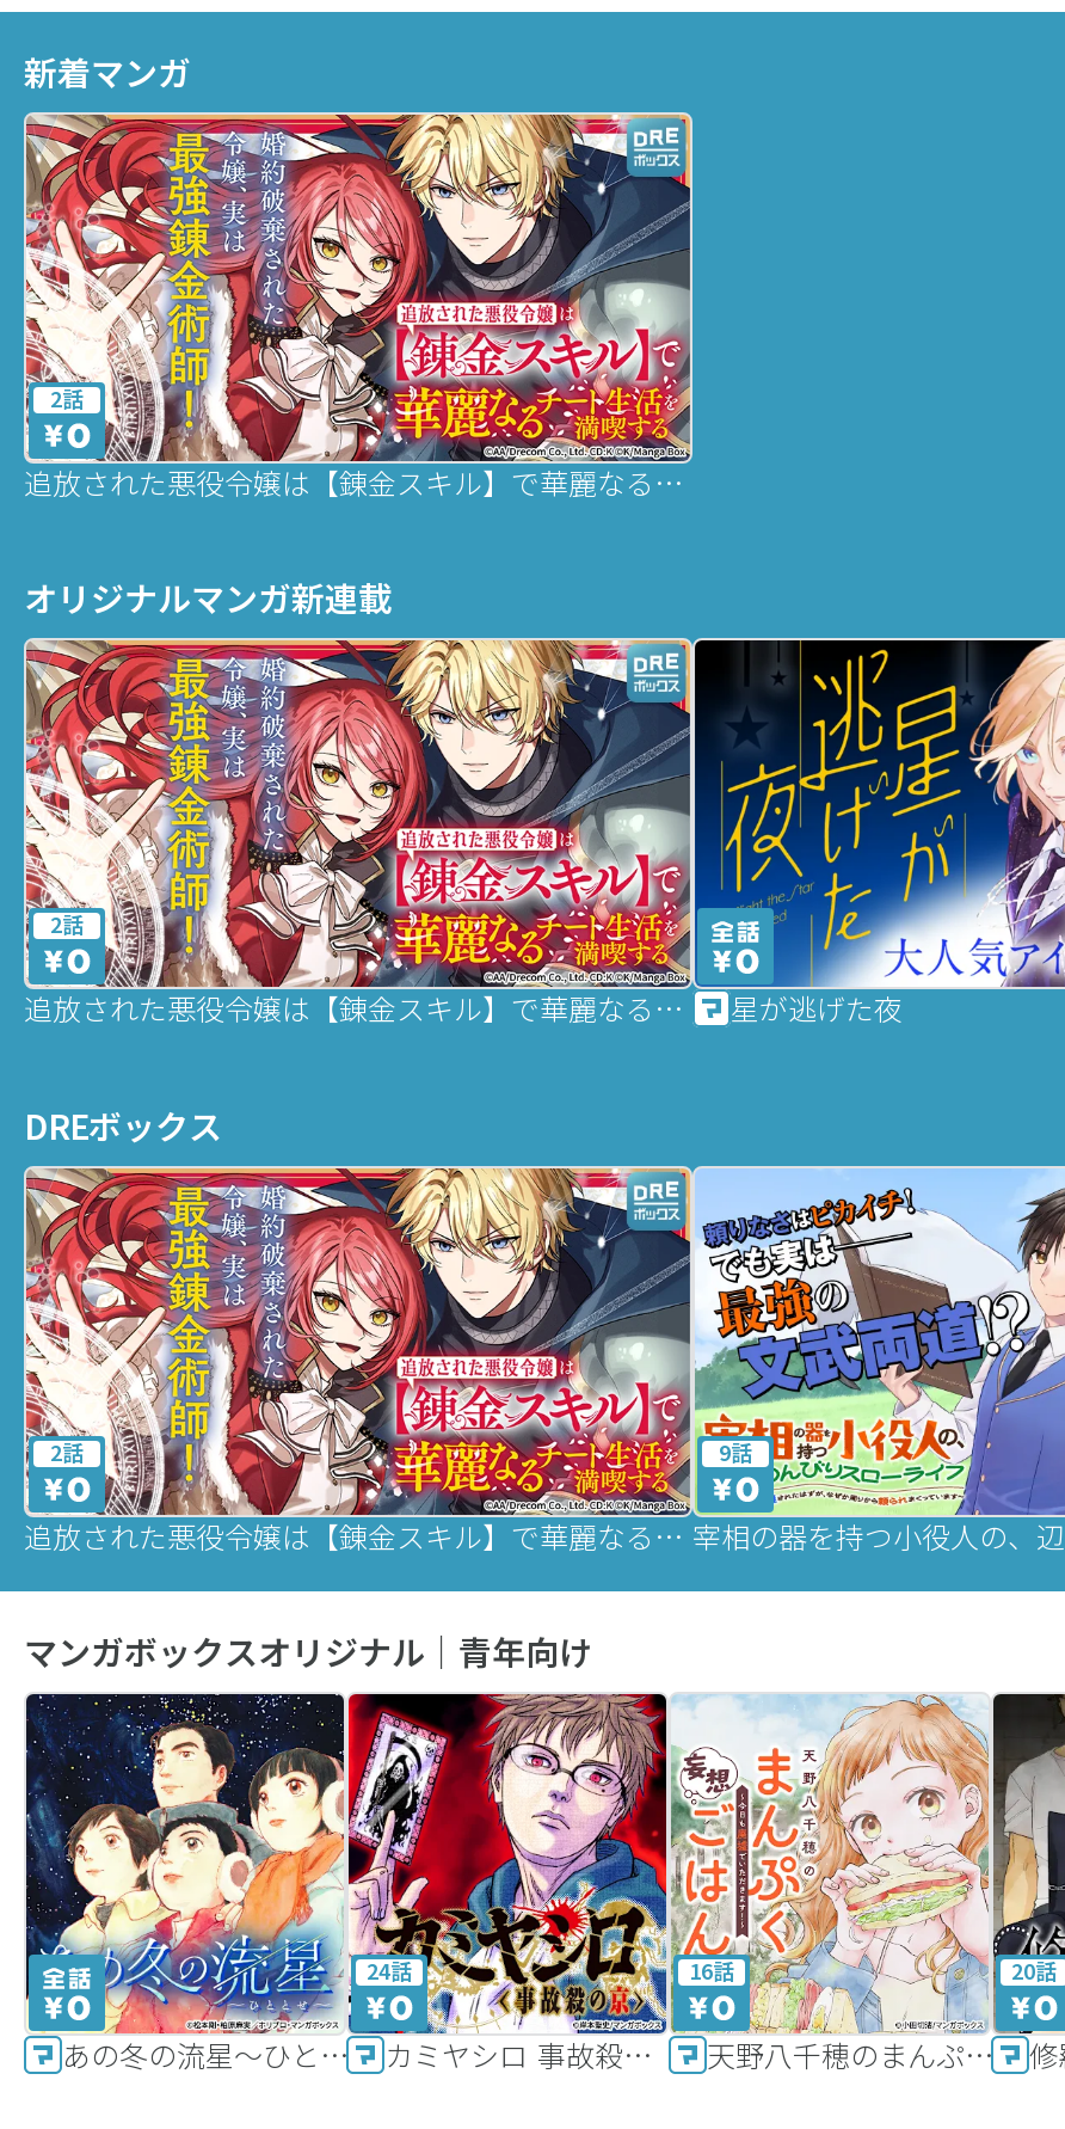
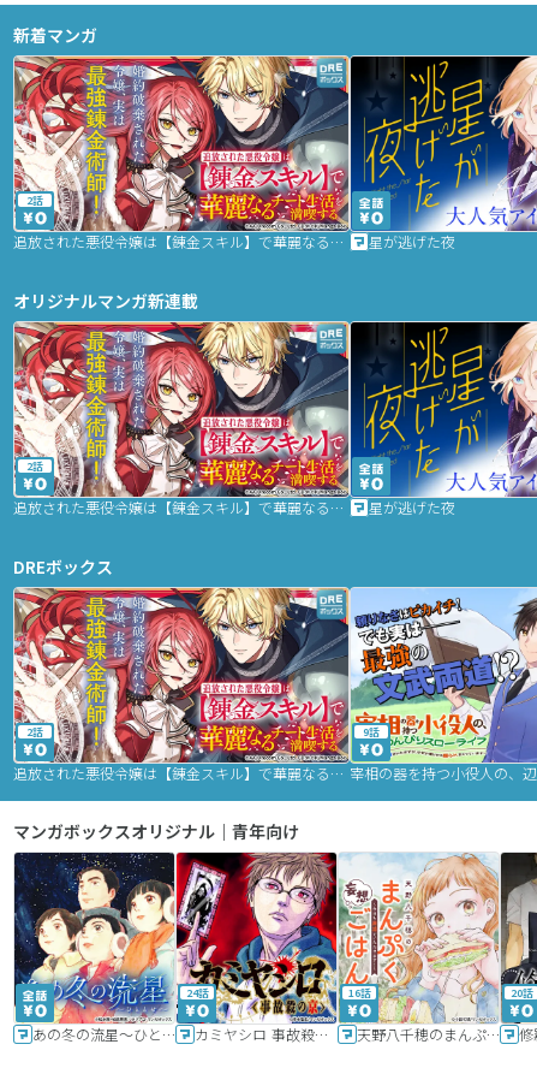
+ [image]
+ 星が逃げた夜
